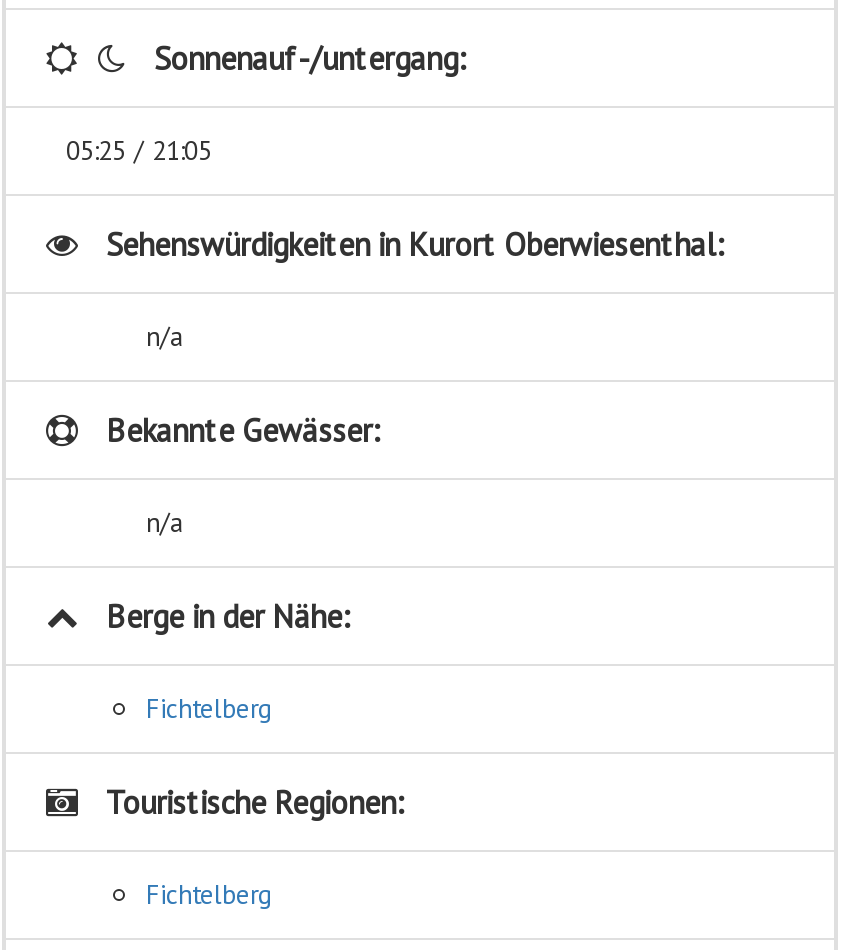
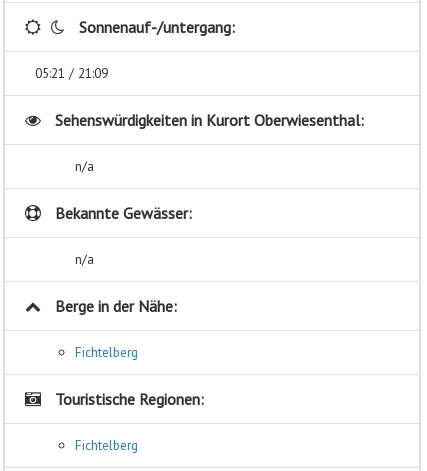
- 05:25 / 21:05
+ 05:21 / 21:09
